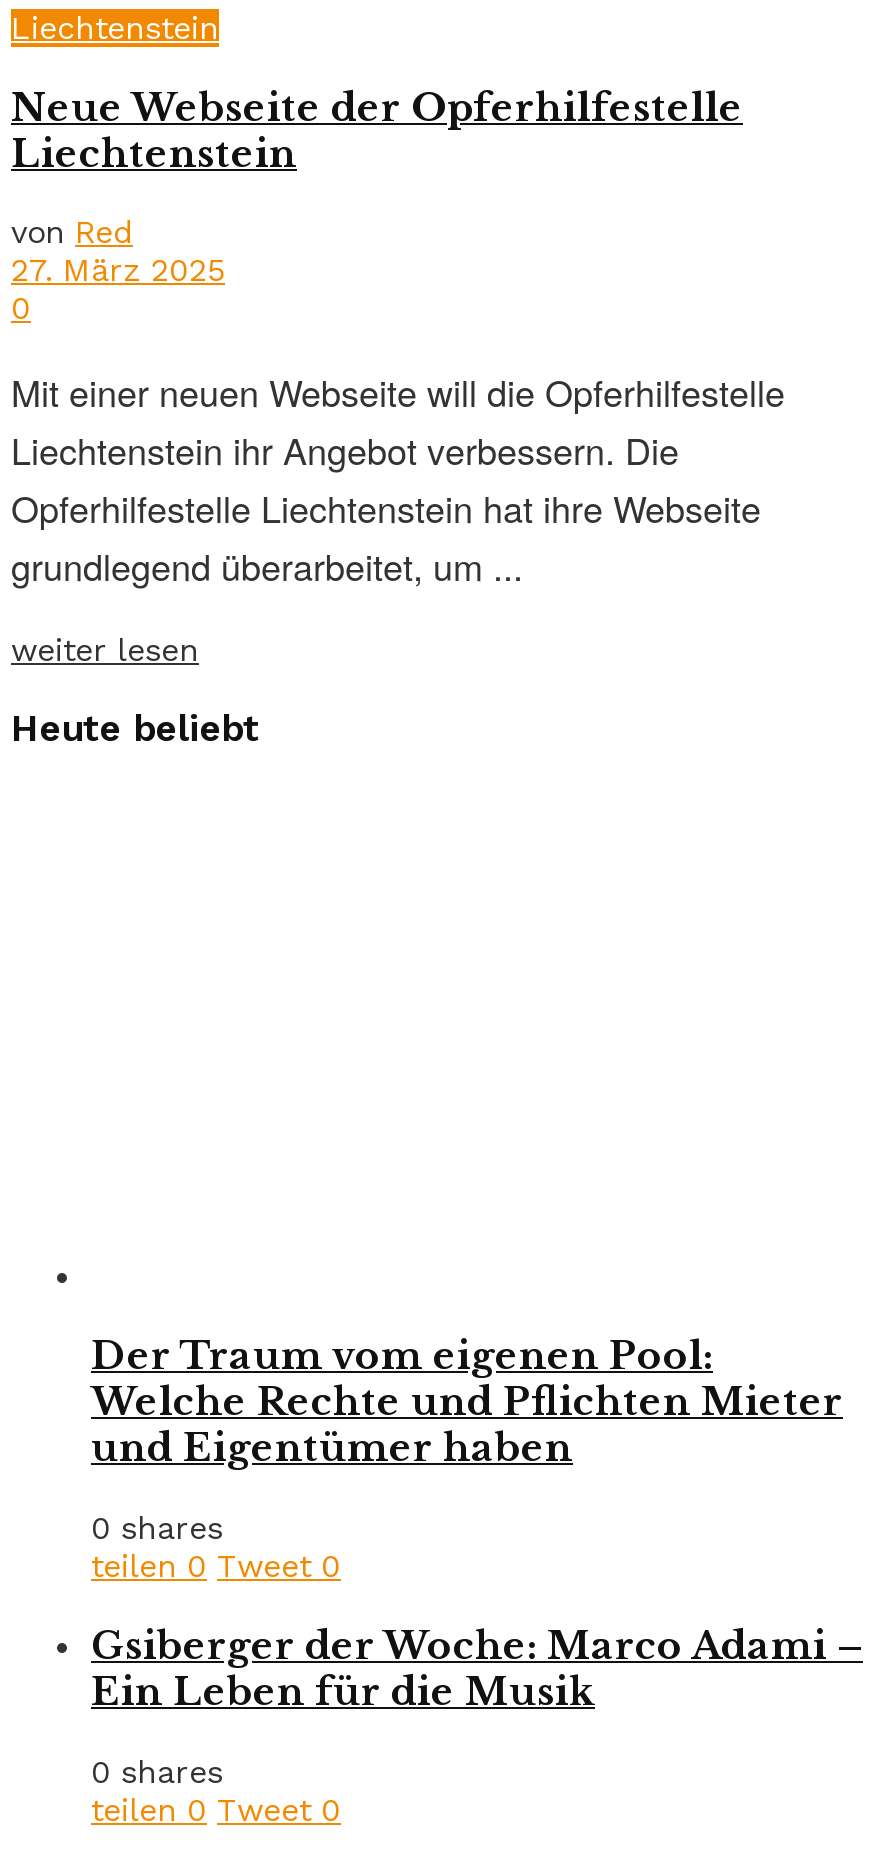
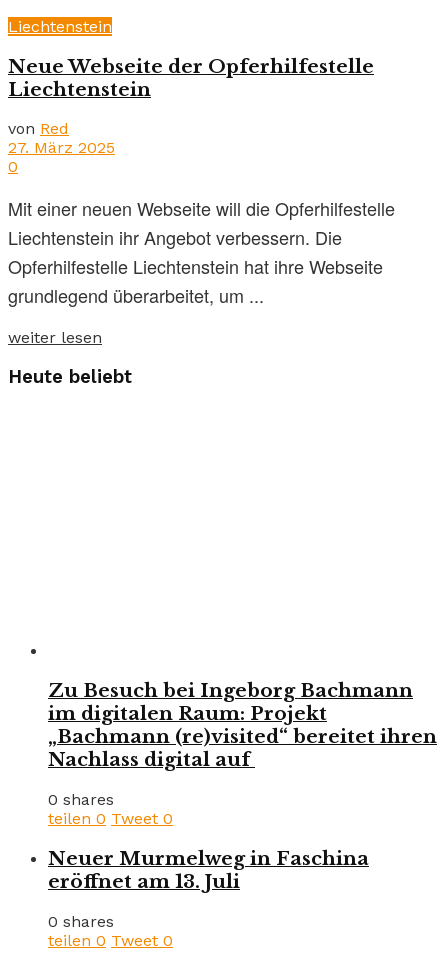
- Der Traum vom eigenen Pool:
- Welche Rechte und Pflichten Mieter
- und Eigentümer haben
+ Zu Besuch bei Ingeborg Bachmann
+ im digitalen Raum: Projekt
+ „Bachmann (re)visited“ bereitet ihren
+ Nachlass digital auf

- Gsiberger der Woche: Marco Adami –
- Ein Leben für die Musik
+ Neuer Murmelweg in Faschina
+ eröffnet am 13. Juli
